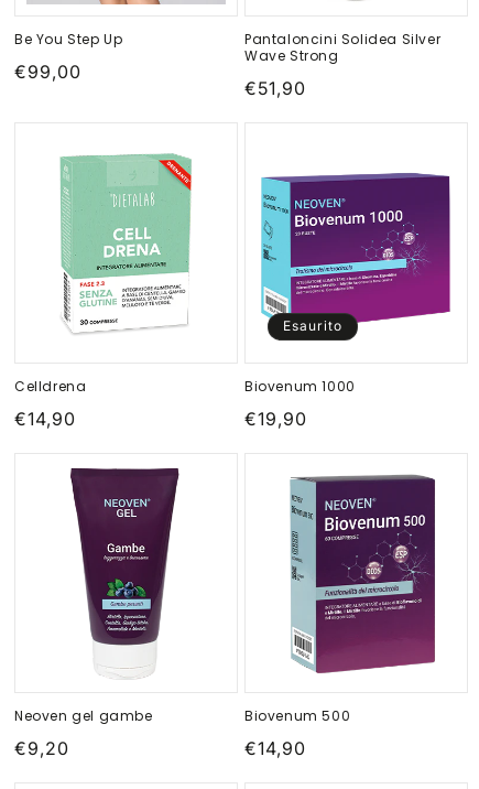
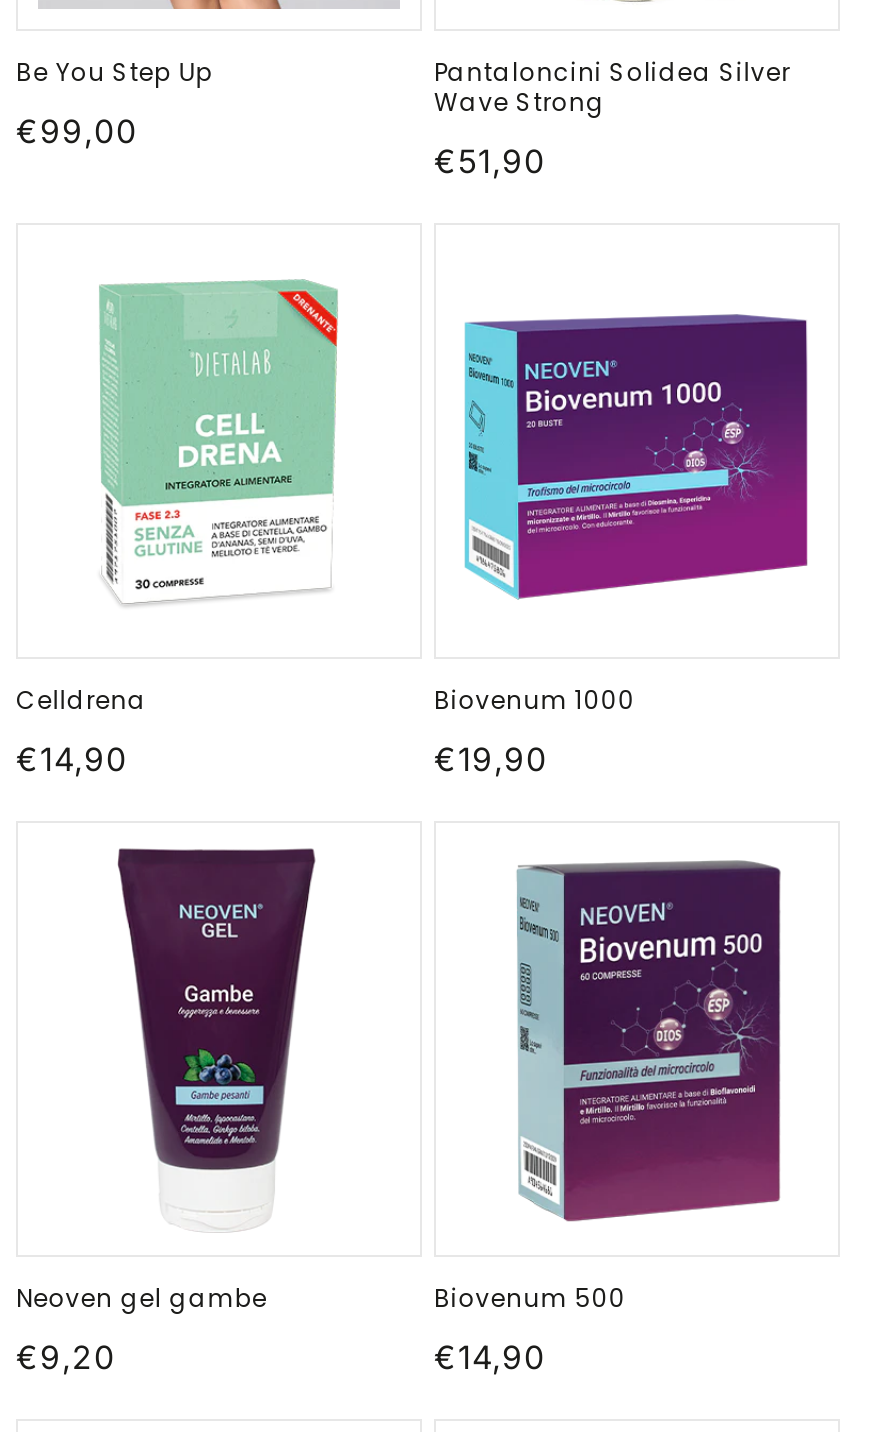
- Esaurito
